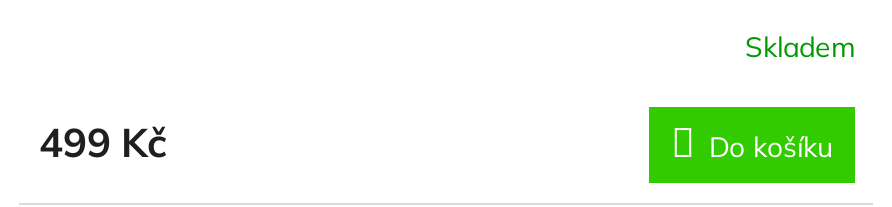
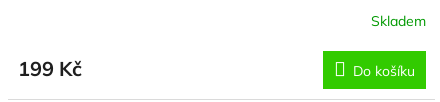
- 499 Kč
+ 199 Kč
